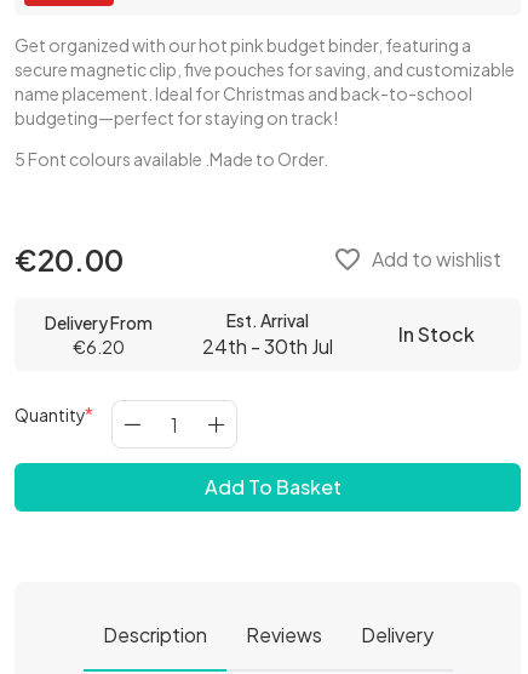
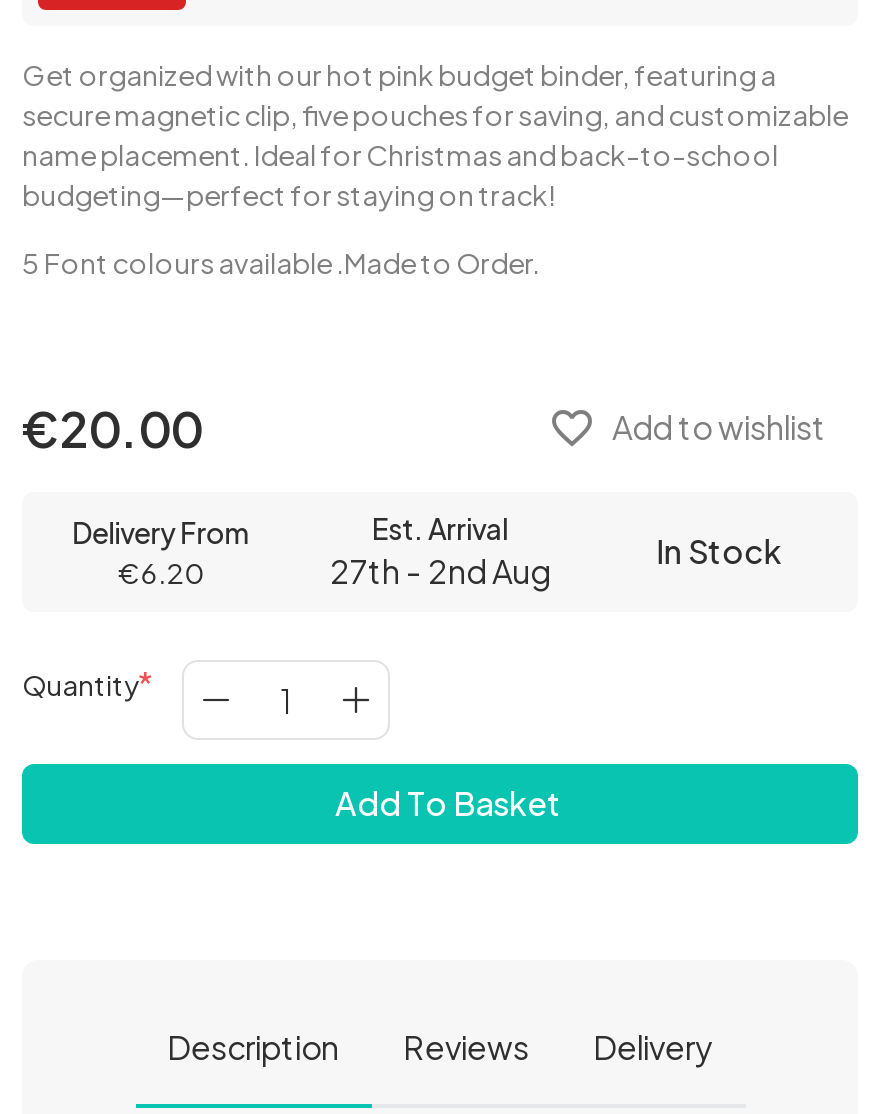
- 24th - 30th Jul
+ 27th - 2nd Aug
